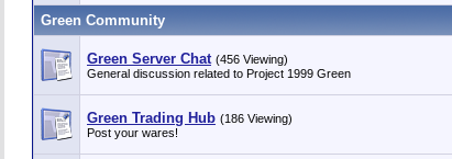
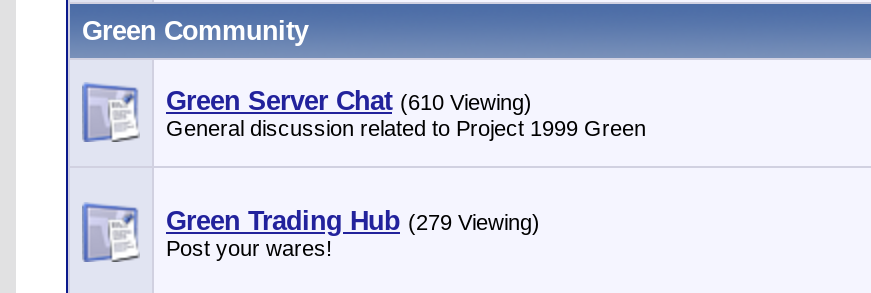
- Green Server Chat (456 Viewing)
+ Green Server Chat (610 Viewing)

- Green Trading Hub (186 Viewing)
+ Green Trading Hub (279 Viewing)
